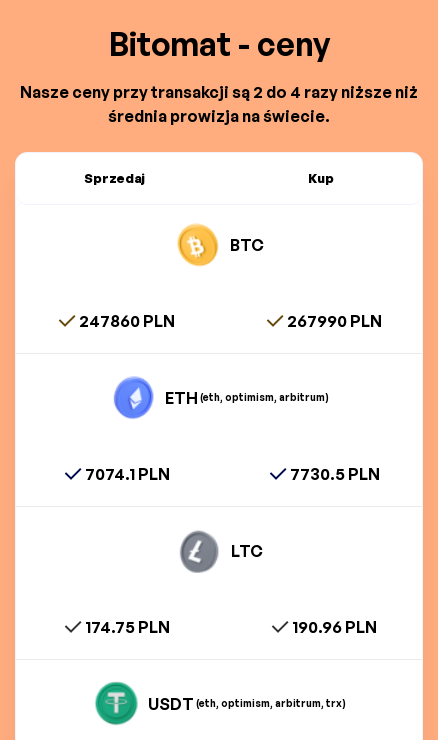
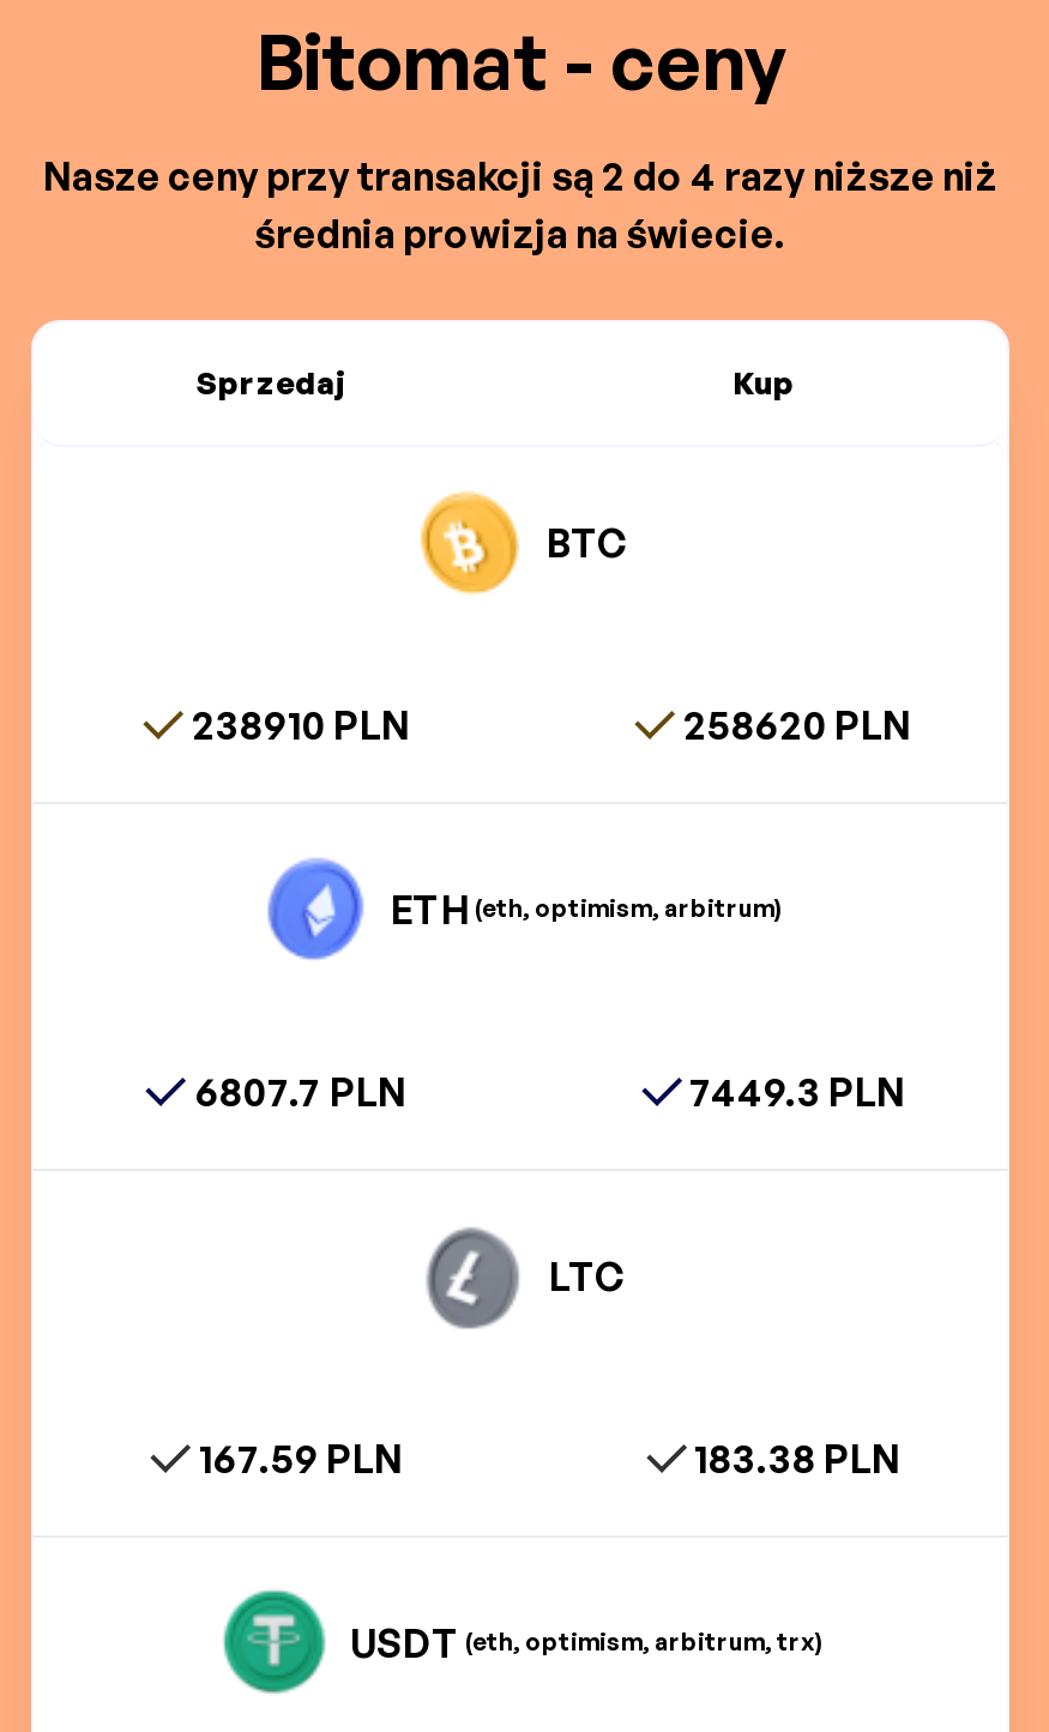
- 247860 PLN
+ 238910 PLN

- 267990 PLN
+ 258620 PLN

- 7074.1 PLN
+ 6807.7 PLN

- 7730.5 PLN
+ 7449.3 PLN

- 174.75 PLN
+ 167.59 PLN

- 190.96 PLN
+ 183.38 PLN
